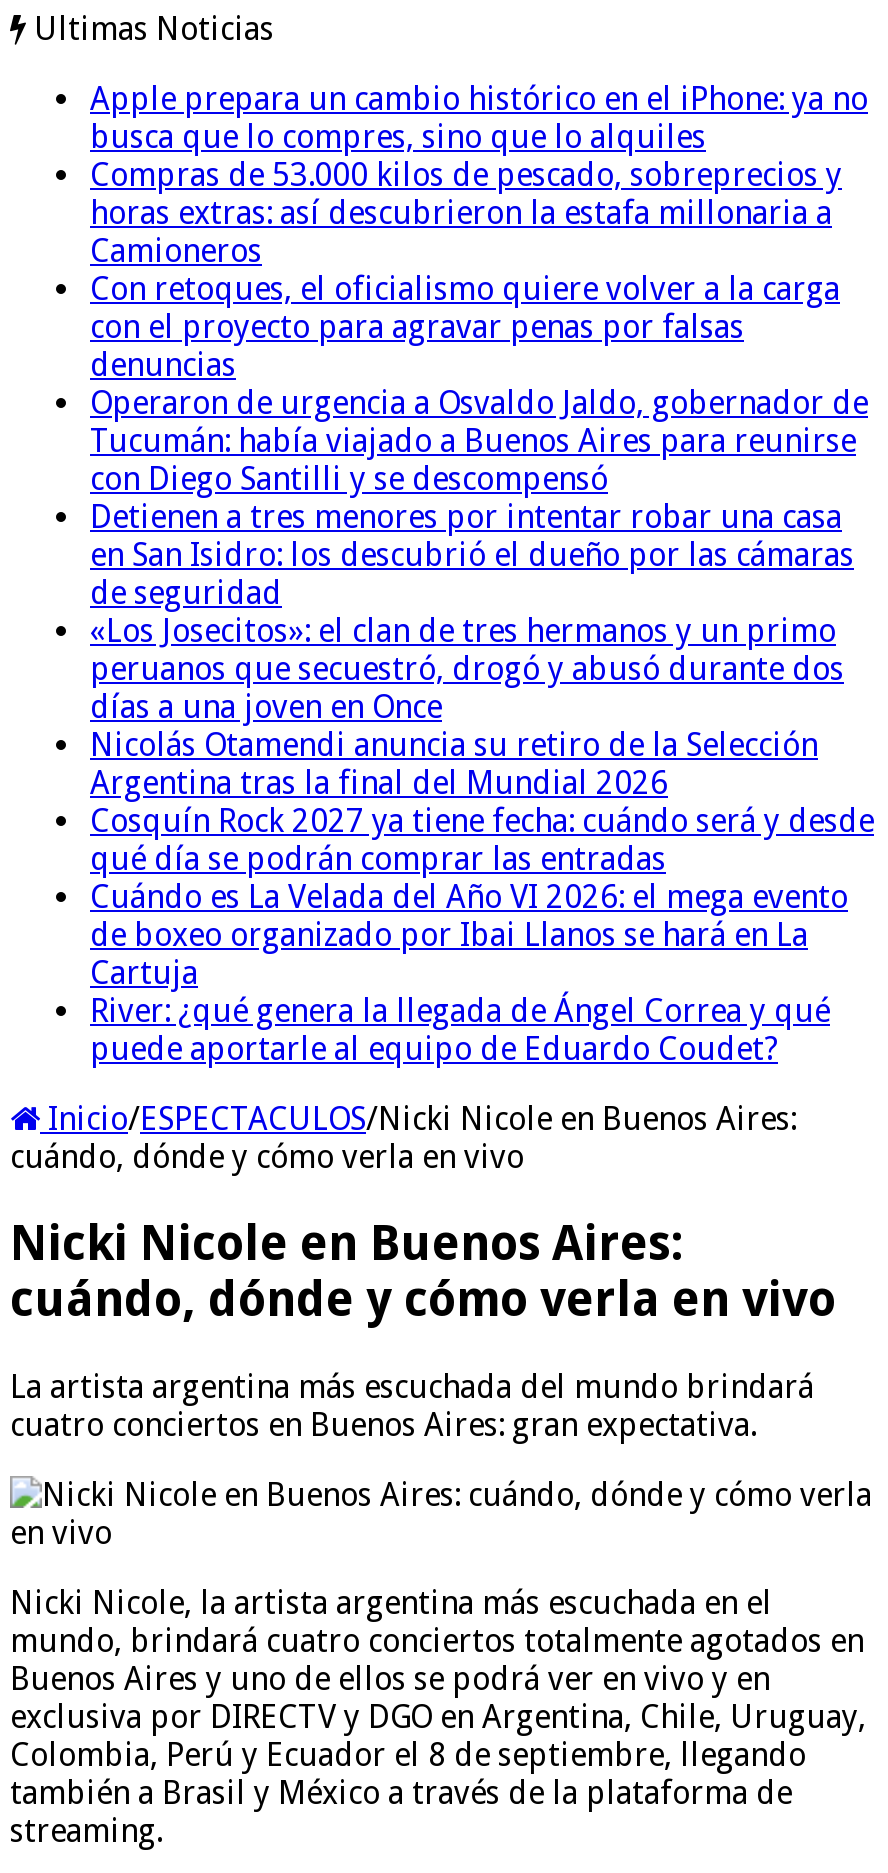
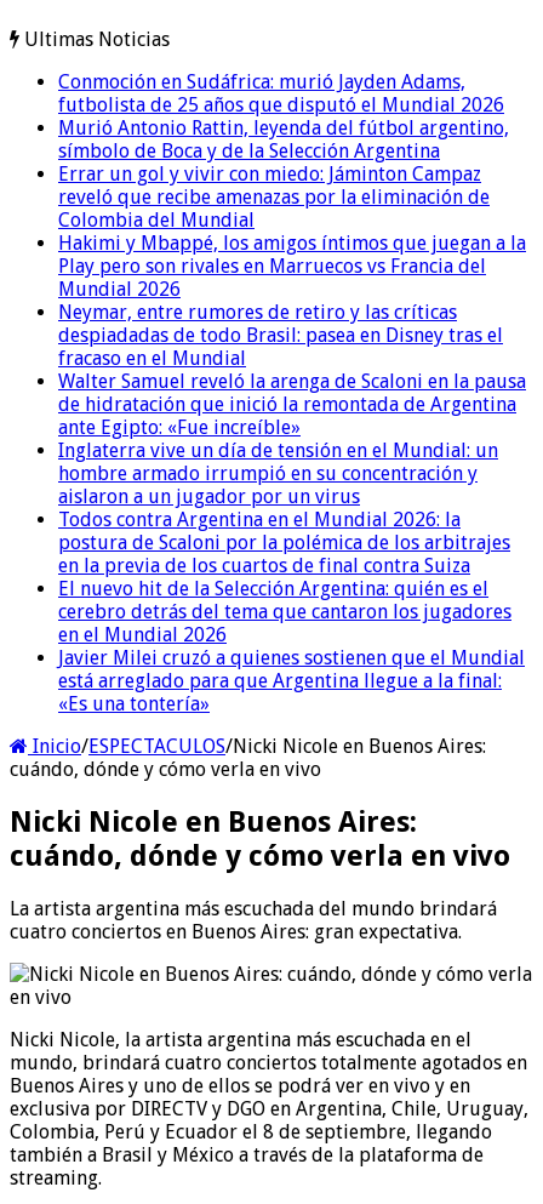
- Apple prepara un cambio histórico en el iPhone: ya no
- busca que lo compres, sino que lo alquiles
- Compras de 53.000 kilos de pescado, sobreprecios y
- horas extras: así descubrieron la estafa millonaria a
- Camioneros
- Con retoques, el oficialismo quiere volver a la carga
- con el proyecto para agravar penas por falsas
- denuncias
- Operaron de urgencia a Osvaldo Jaldo, gobernador de
- Tucumán: había viajado a Buenos Aires para reunirse
- con Diego Santilli y se descompensó
- Detienen a tres menores por intentar robar una casa
- en San Isidro: los descubrió el dueño por las cámaras
- de seguridad
- «Los Josecitos»: el clan de tres hermanos y un primo
- peruanos que secuestró, drogó y abusó durante dos
- días a una joven en Once
- Nicolás Otamendi anuncia su retiro de la Selección
- Argentina tras la final del Mundial 2026
- Cosquín Rock 2027 ya tiene fecha: cuándo será y desde
- qué día se podrán comprar las entradas
- Cuándo es La Velada del Año VI 2026: el mega evento
- de boxeo organizado por Ibai Llanos se hará en La
- Cartuja
- River: ¿qué genera la llegada de Ángel Correa y qué
- puede aportarle al equipo de Eduardo Coudet?
+ Conmoción en Sudáfrica: murió Jayden Adams,
+ futbolista de 25 años que disputó el Mundial 2026
+ Murió Antonio Rattin, leyenda del fútbol argentino,
+ símbolo de Boca y de la Selección Argentina
+ Errar un gol y vivir con miedo: Jáminton Campaz
+ reveló que recibe amenazas por la eliminación de
+ Colombia del Mundial
+ Hakimi y Mbappé, los amigos íntimos que juegan a la
+ Play pero son rivales en Marruecos vs Francia del
+ Mundial 2026
+ Neymar, entre rumores de retiro y las críticas
+ despiadadas de todo Brasil: pasea en Disney tras el
+ fracaso en el Mundial
+ Walter Samuel reveló la arenga de Scaloni en la pausa
+ de hidratación que inició la remontada de Argentina
+ ante Egipto: «Fue increíble»
+ Inglaterra vive un día de tensión en el Mundial: un
+ hombre armado irrumpió en su concentración y
+ aislaron a un jugador por un virus
+ Todos contra Argentina en el Mundial 2026: la
+ postura de Scaloni por la polémica de los arbitrajes
+ en la previa de los cuartos de final contra Suiza
+ El nuevo hit de la Selección Argentina: quién es el
+ cerebro detrás del tema que cantaron los jugadores
+ en el Mundial 2026
+ Javier Milei cruzó a quienes sostienen que el Mundial
+ está arreglado para que Argentina llegue a la final:
+ «Es una tontería»
